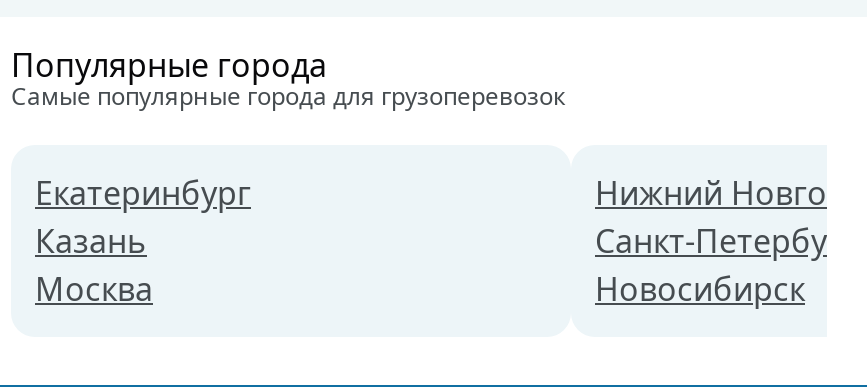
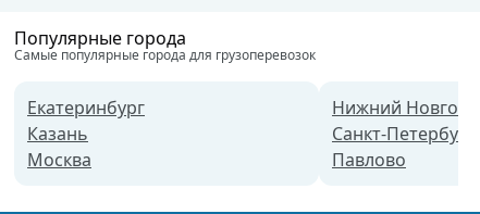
- Новосибирск
+ Павлово
